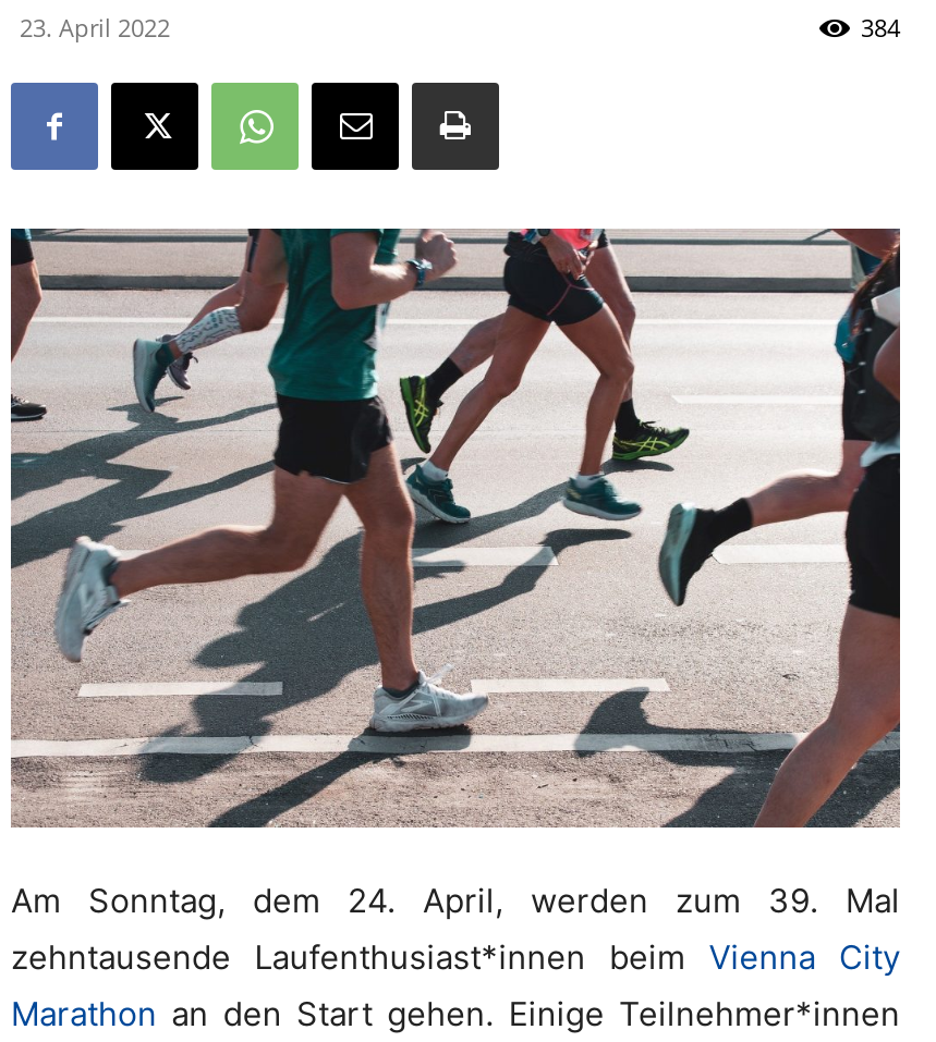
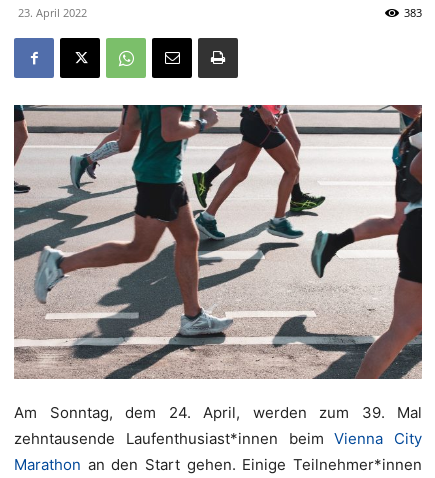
- 384
+ 383
